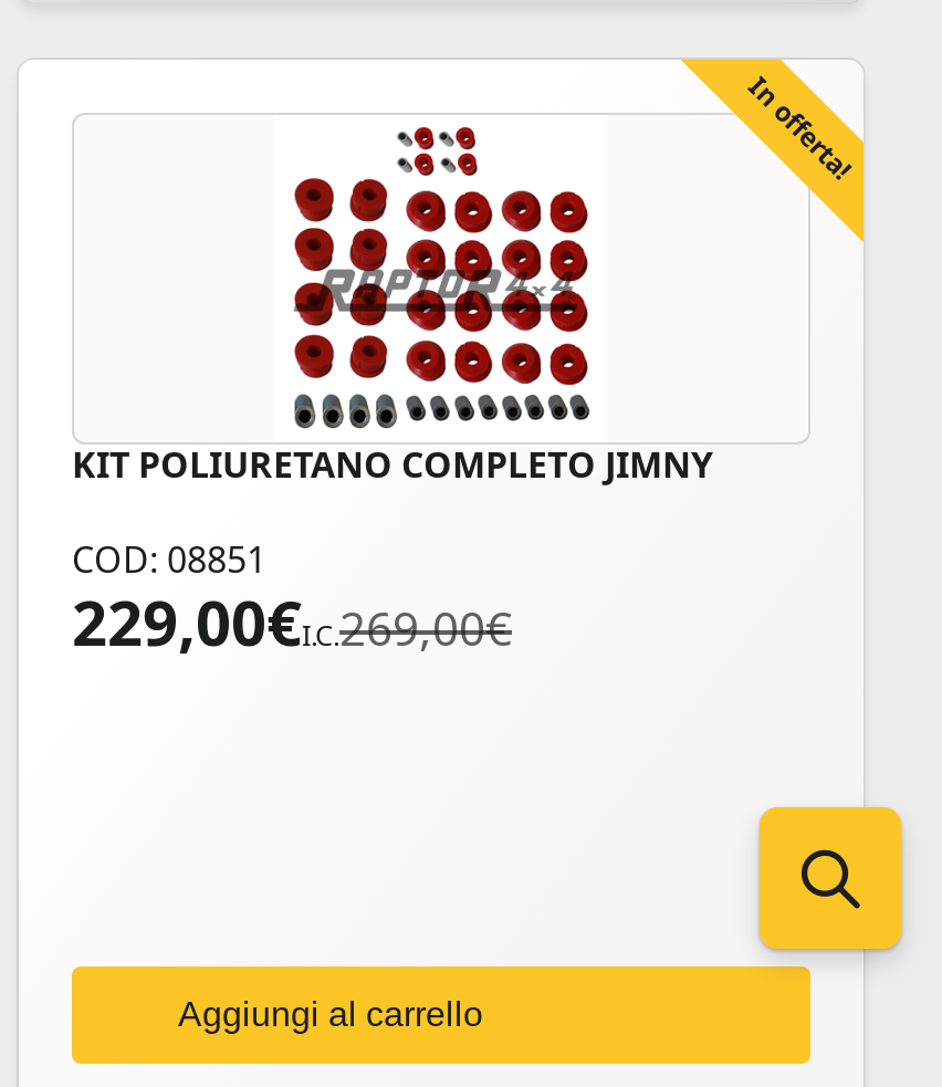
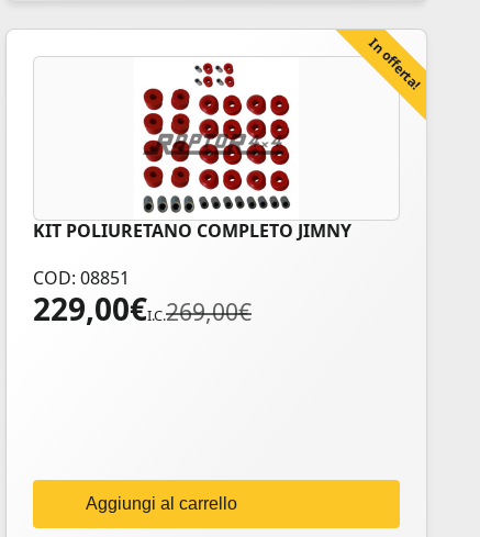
- [image]
